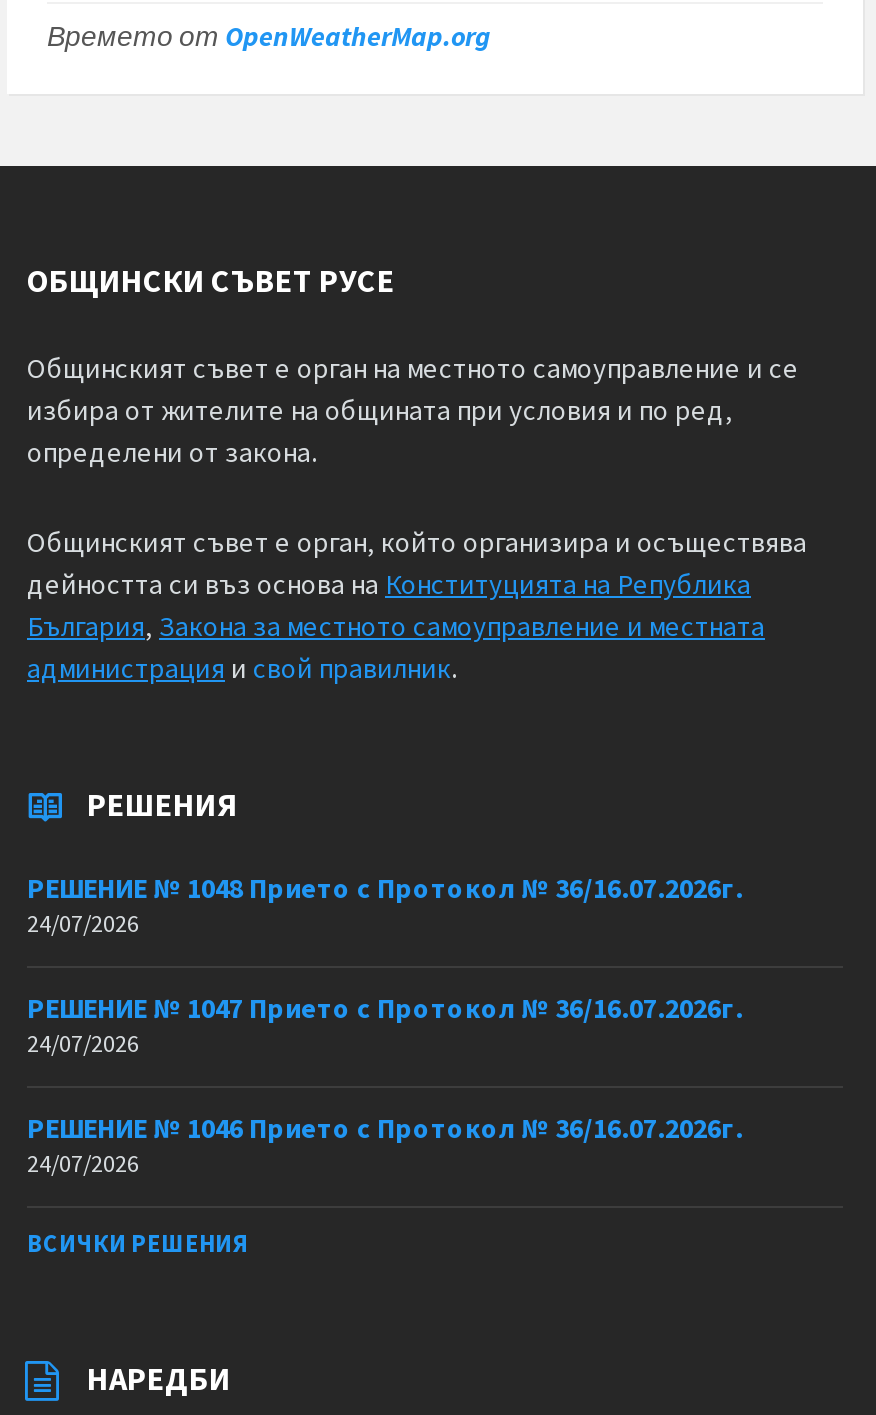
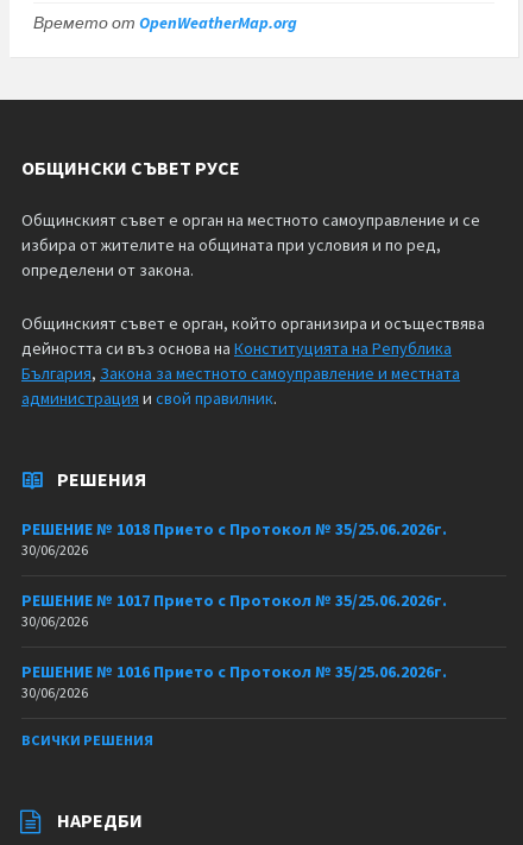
- РЕШЕНИЕ № 1048 Прието с Протокол № 36/16.07.2026г.
+ РЕШЕНИЕ № 1018 Прието с Протокол № 35/25.06.2026г.

- 24/07/2026
+ 30/06/2026

- РЕШЕНИЕ № 1047 Прието с Протокол № 36/16.07.2026г.
+ РЕШЕНИЕ № 1017 Прието с Протокол № 35/25.06.2026г.

- 24/07/2026
+ 30/06/2026

- РЕШЕНИЕ № 1046 Прието с Протокол № 36/16.07.2026г.
+ РЕШЕНИЕ № 1016 Прието с Протокол № 35/25.06.2026г.

- 24/07/2026
+ 30/06/2026
